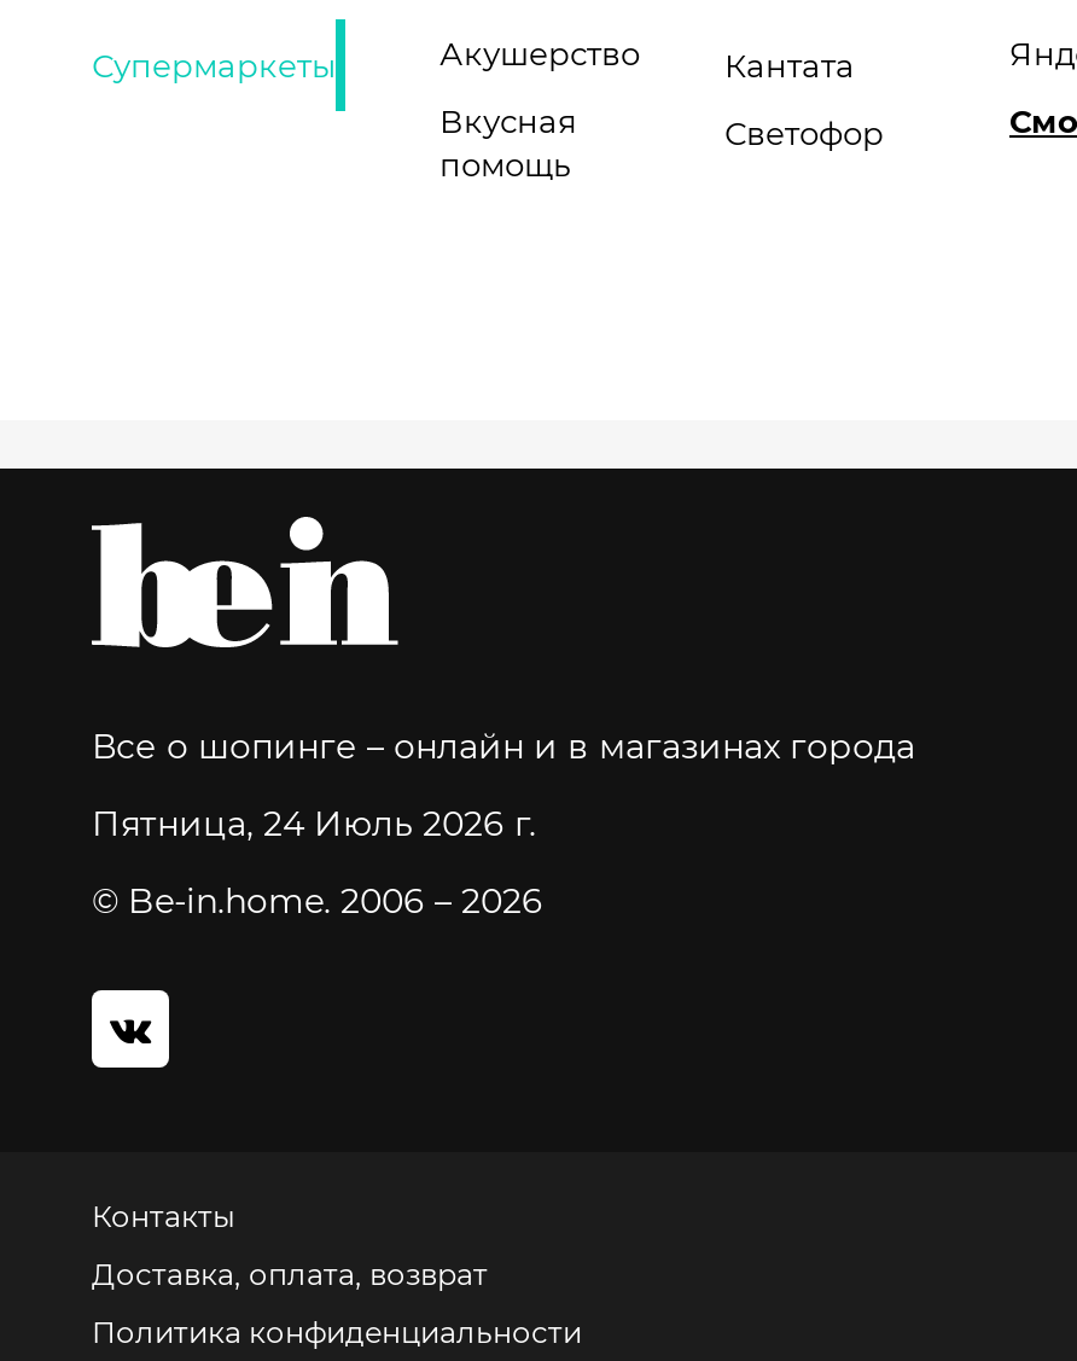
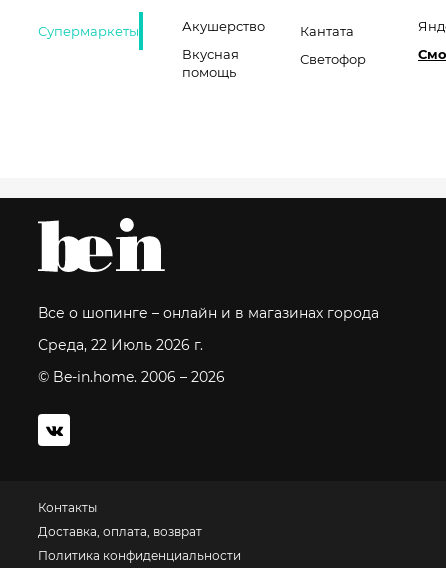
- Пятница, 24 Июль 2026 г.
+ Среда, 22 Июль 2026 г.
